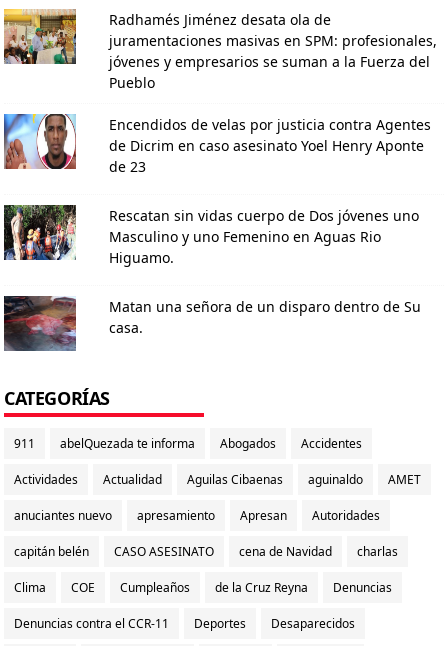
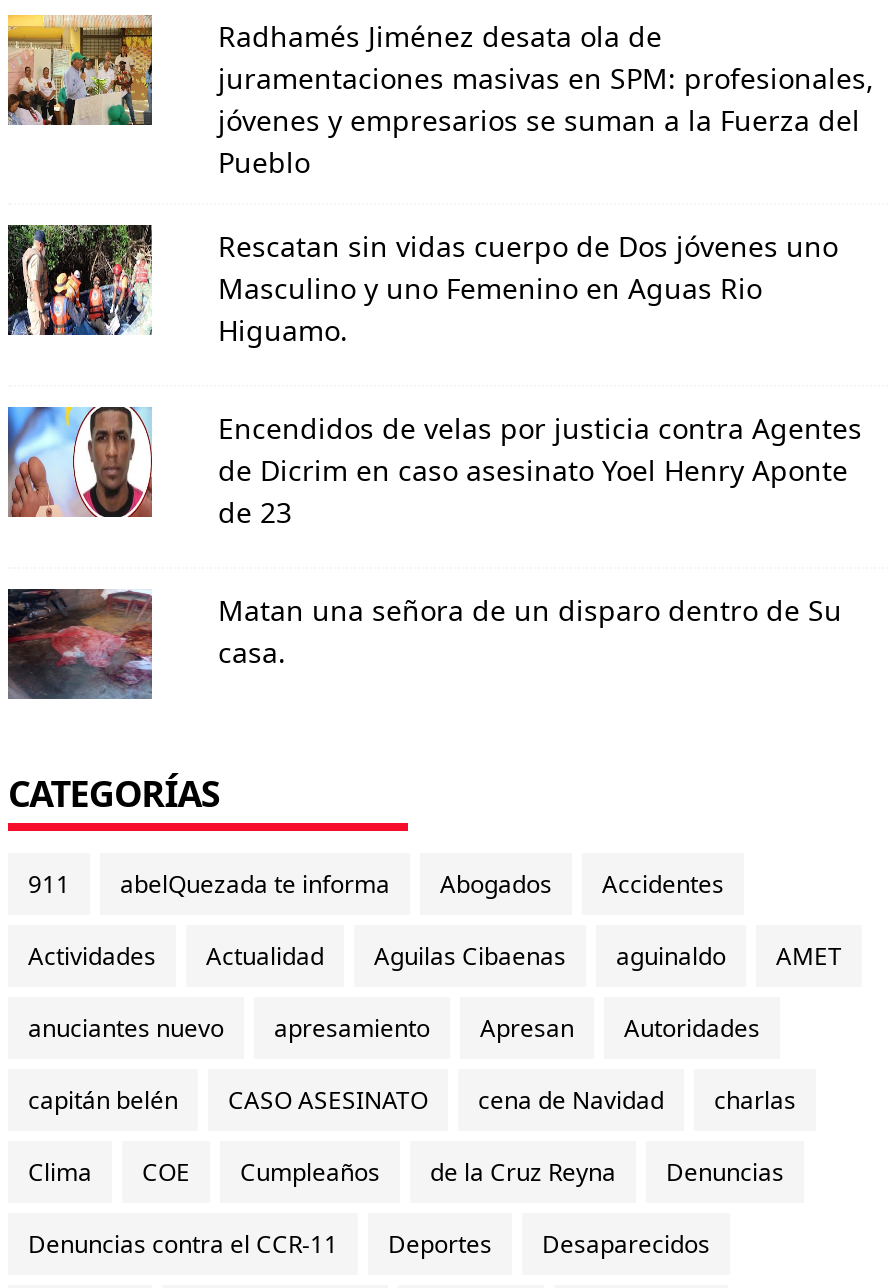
moved down: [image] | Encendidos de velas por justicia contra Agentes | de Dicrim en caso asesinato Yoel Henry Aponte | de 23

moved up: [image] | Rescatan sin vidas cuerpo de Dos jóvenes uno | Masculino y uno Femenino en Aguas Rio | Higuamo.
